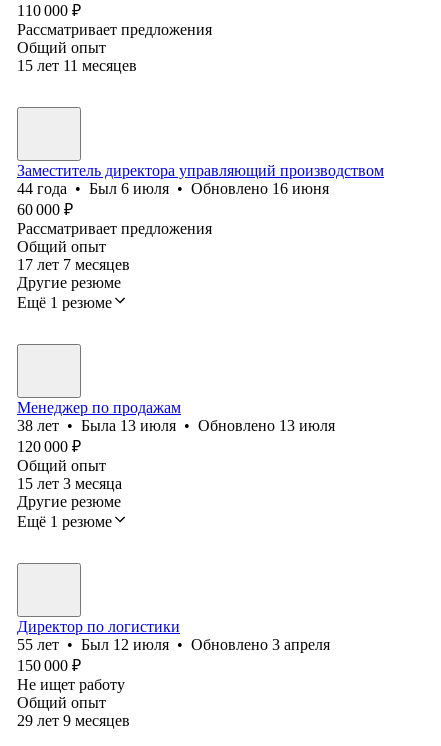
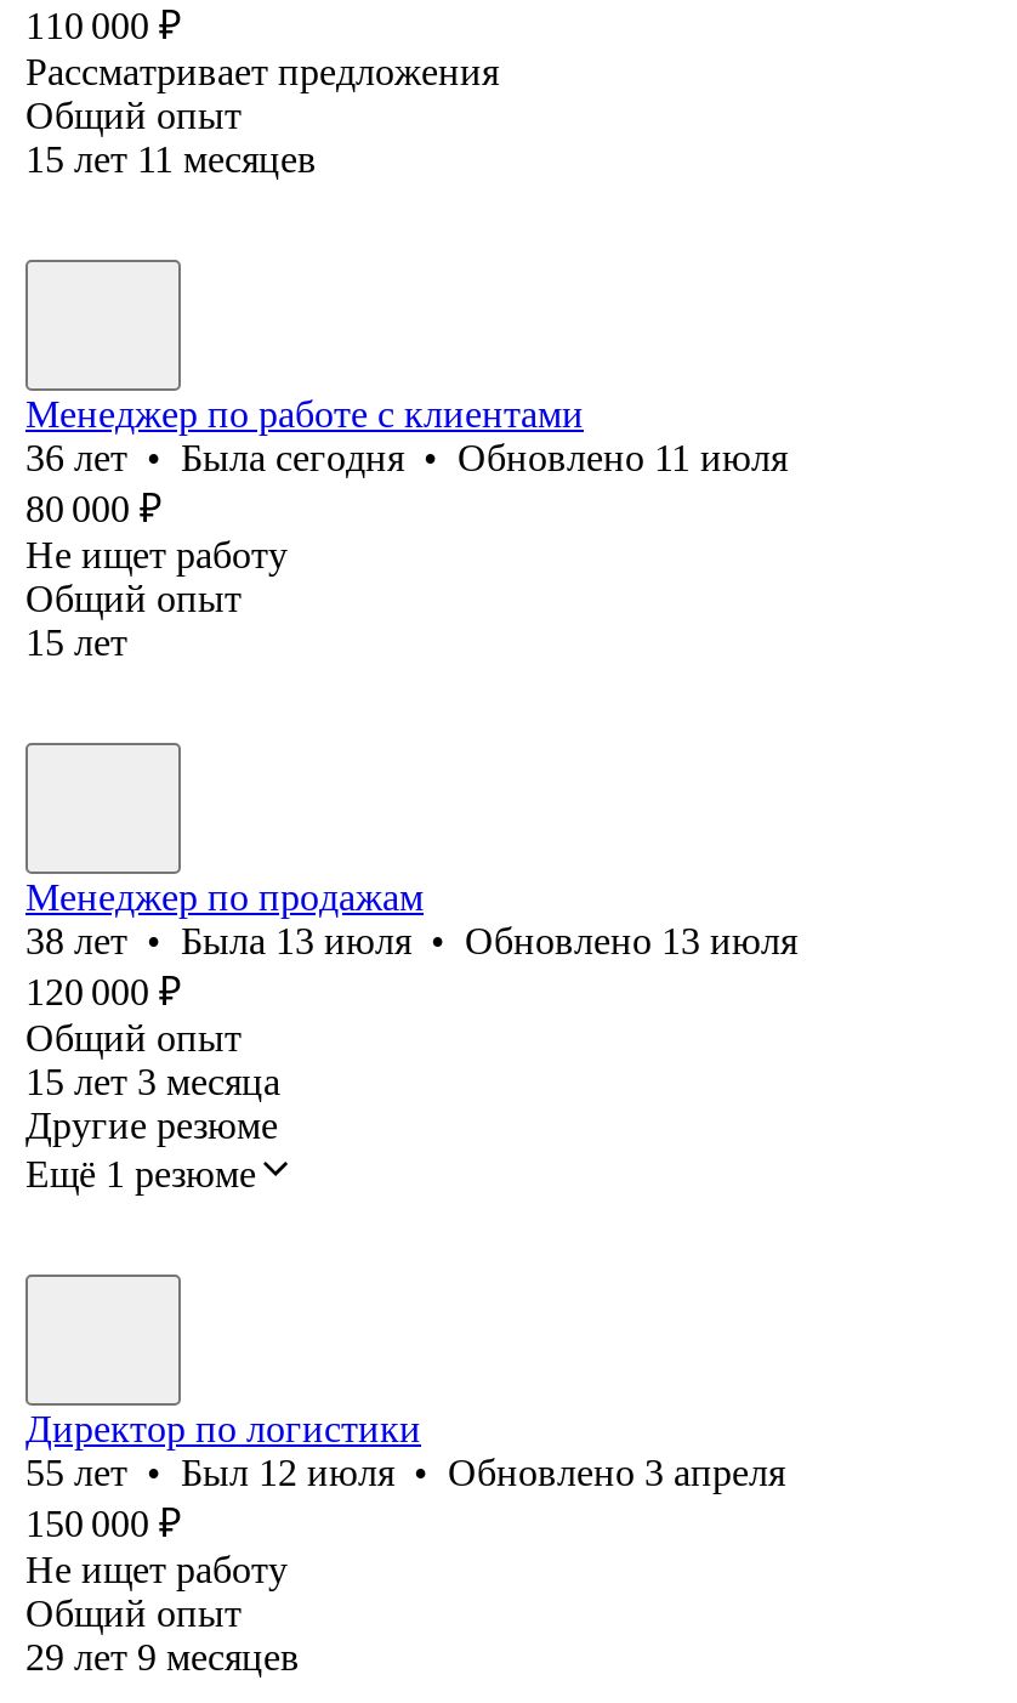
- Заместитель директора управляющий производством
- 44 года • Был 6 июля • Обновлено 16 июня
- 60 000 ₽
- Рассматривает предложения
+ Менеджер по работе с клиентами
+ 36 лет • Была сегодня • Обновлено 11 июля
+ 80 000 ₽
+ Не ищет работу

- 17 лет 7 месяцев
- Другие резюме
- Ещё 1 резюме
+ 15 лет
